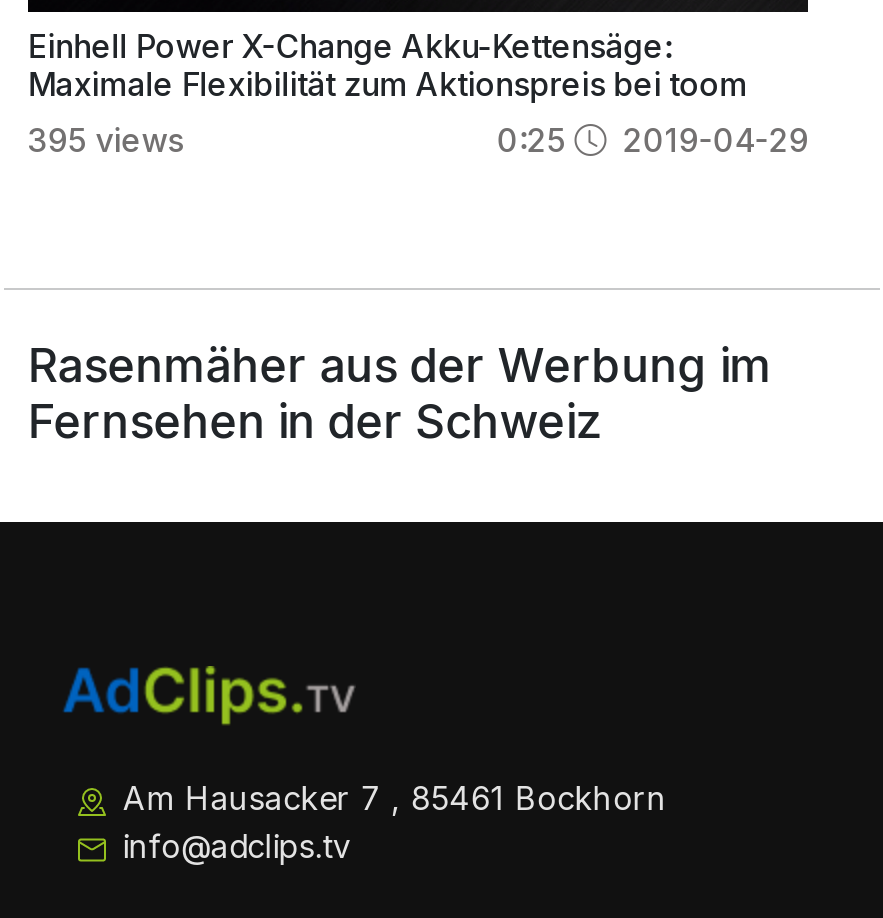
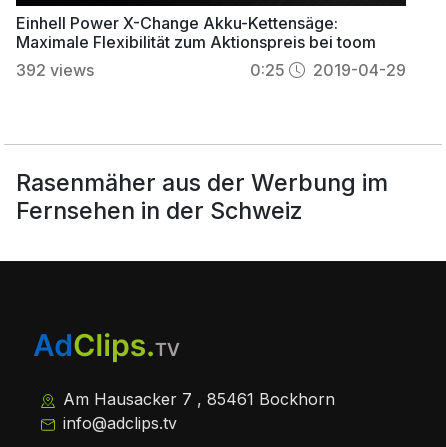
- 395 views
+ 392 views
